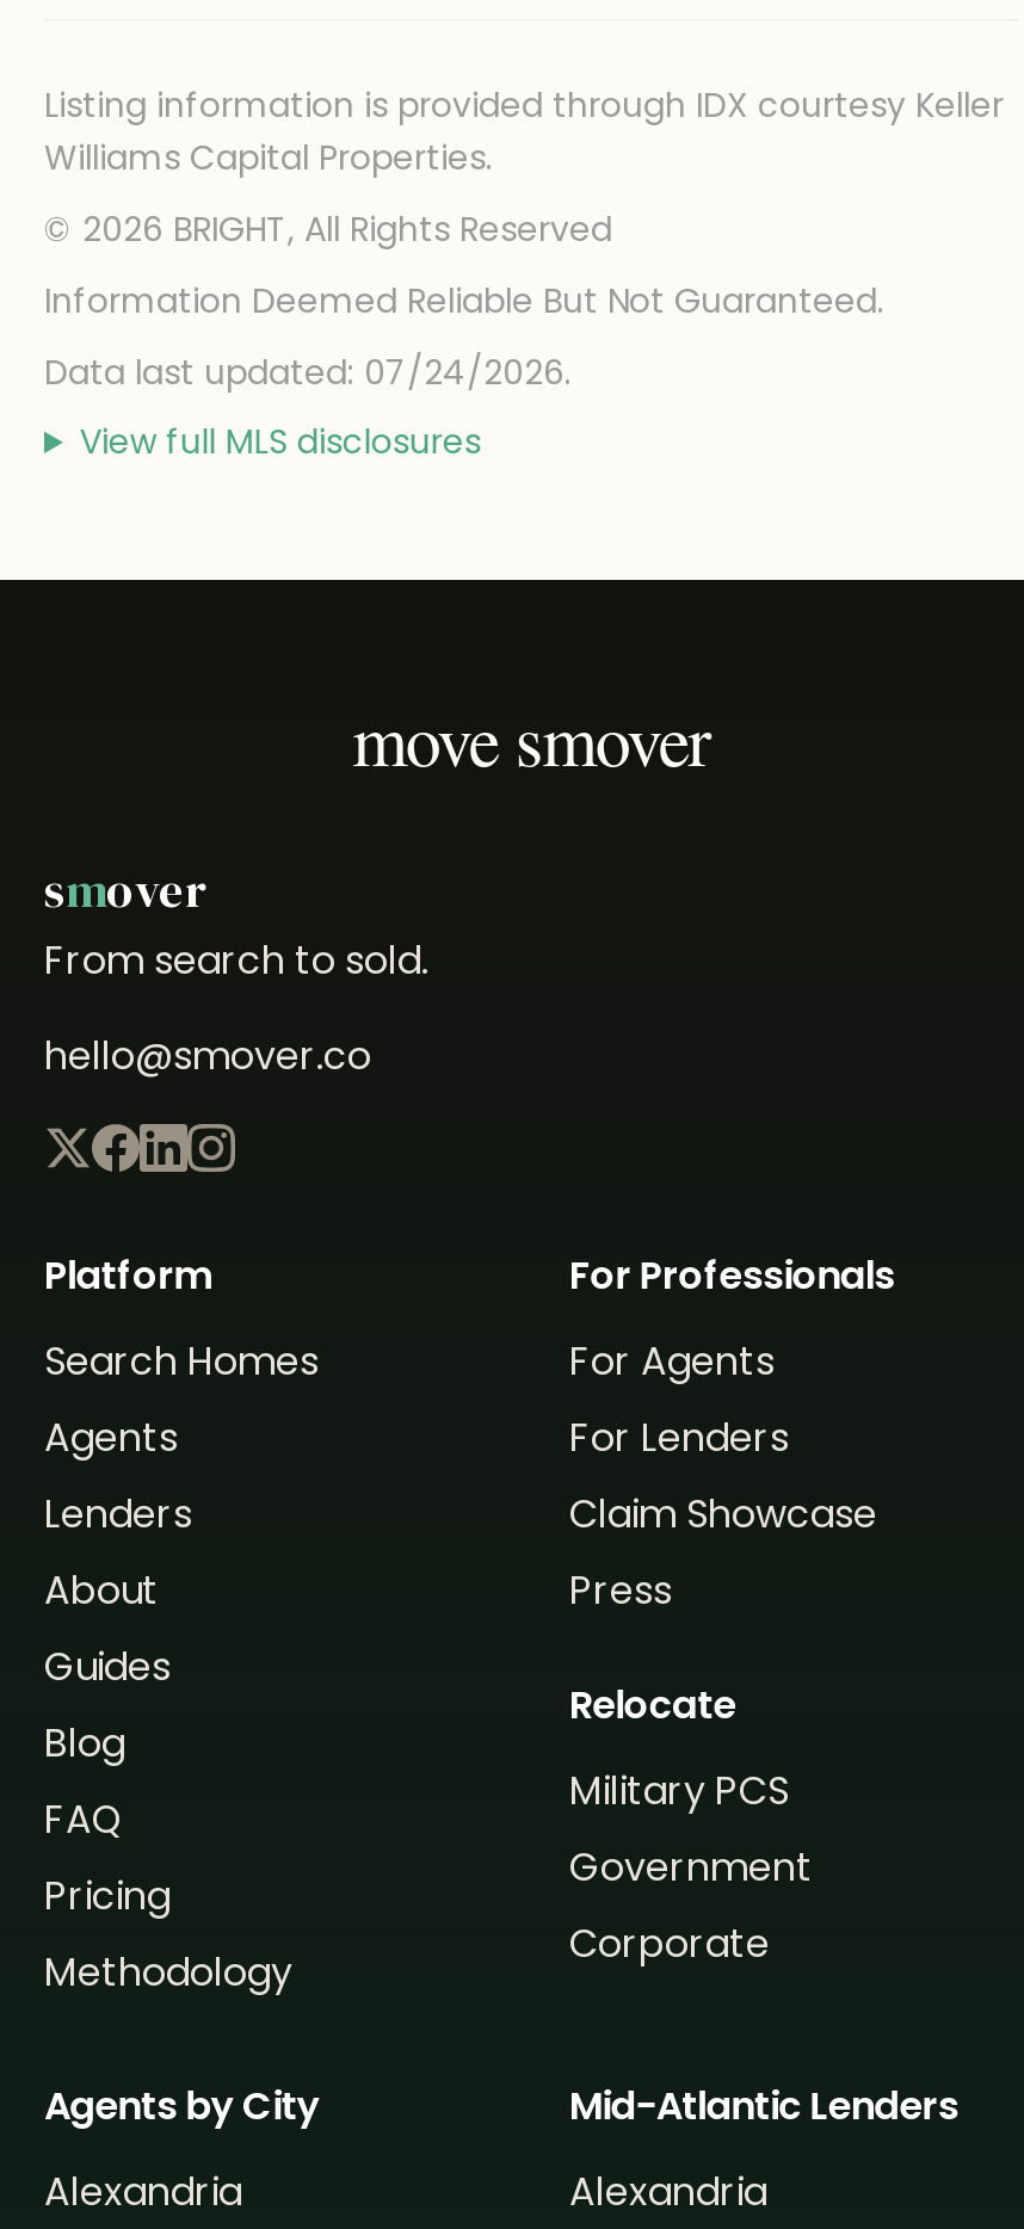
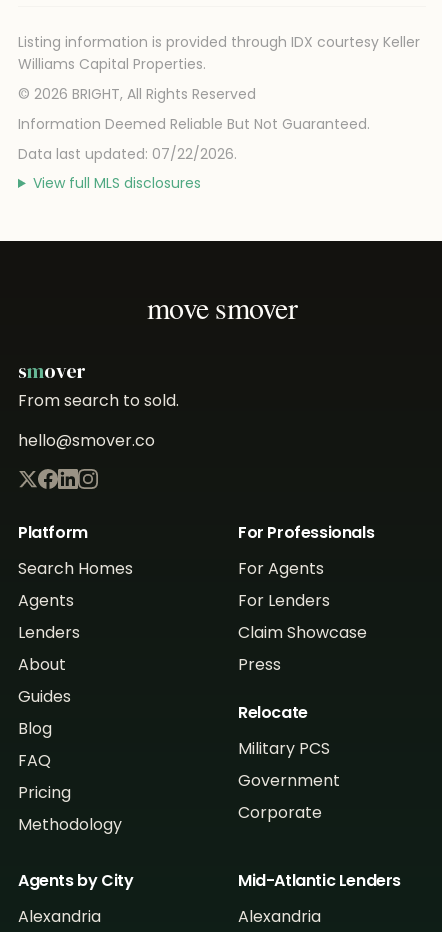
- Data last updated: 07/24/2026.
+ Data last updated: 07/22/2026.
